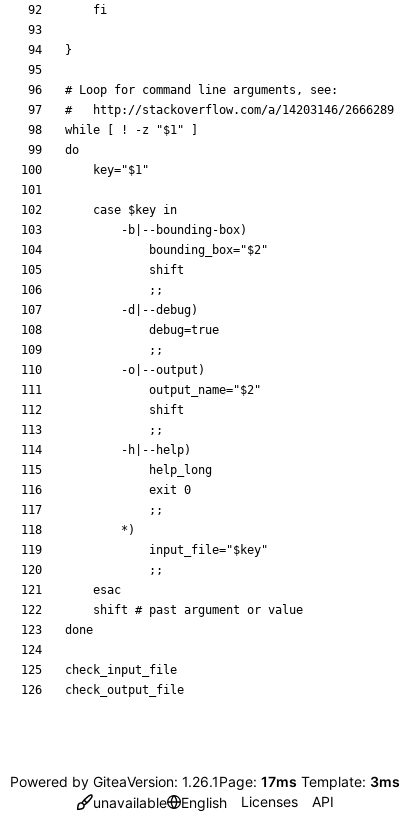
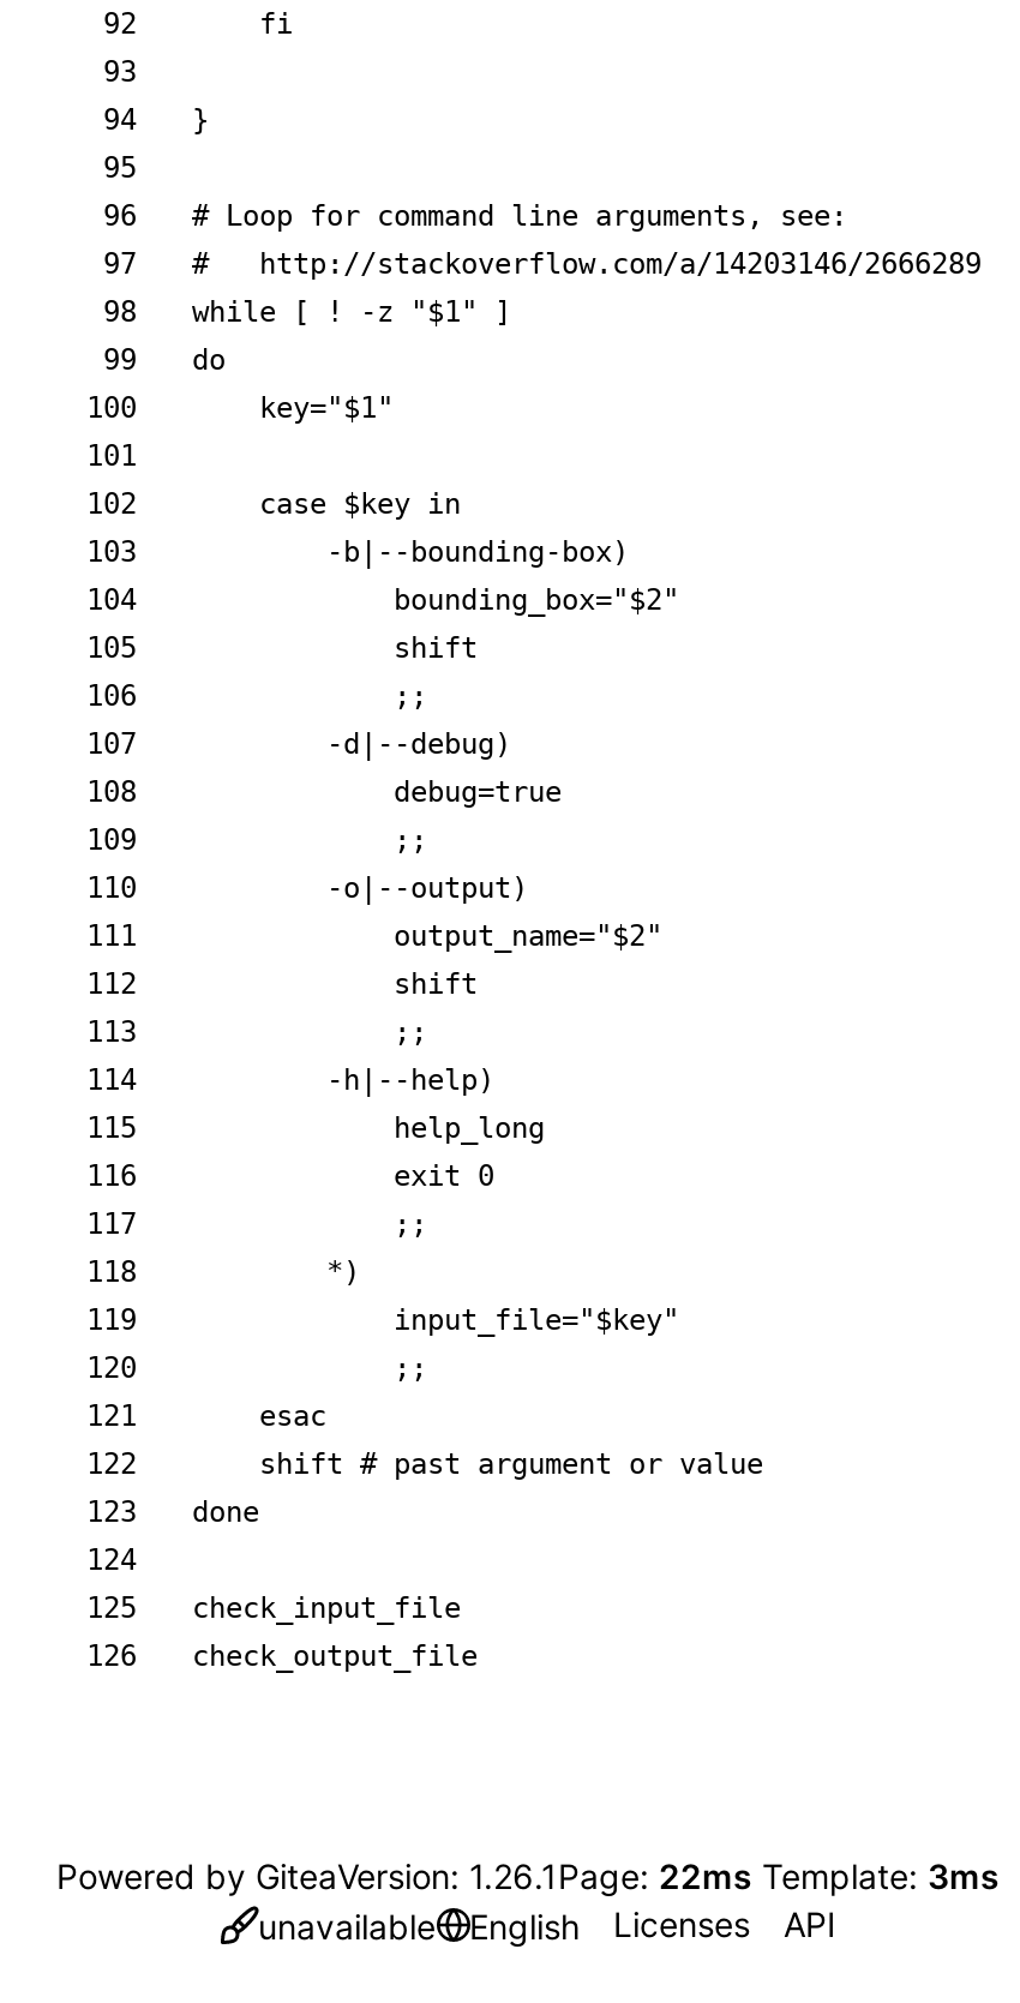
- Powered by GiteaVersion: 1.26.1 Page: 17ms Template: 3ms
+ Powered by GiteaVersion: 1.26.1 Page: 22ms Template: 3ms
